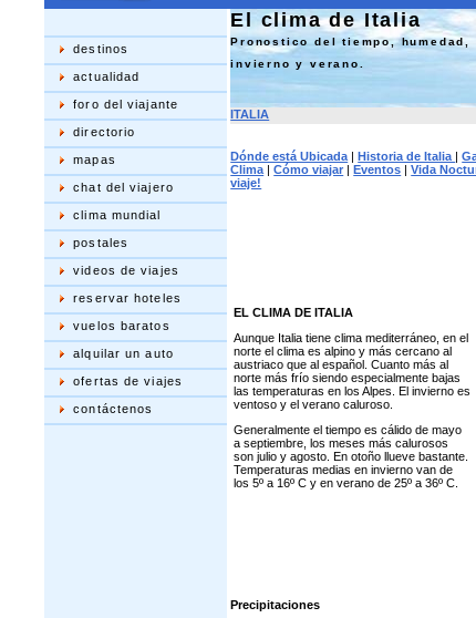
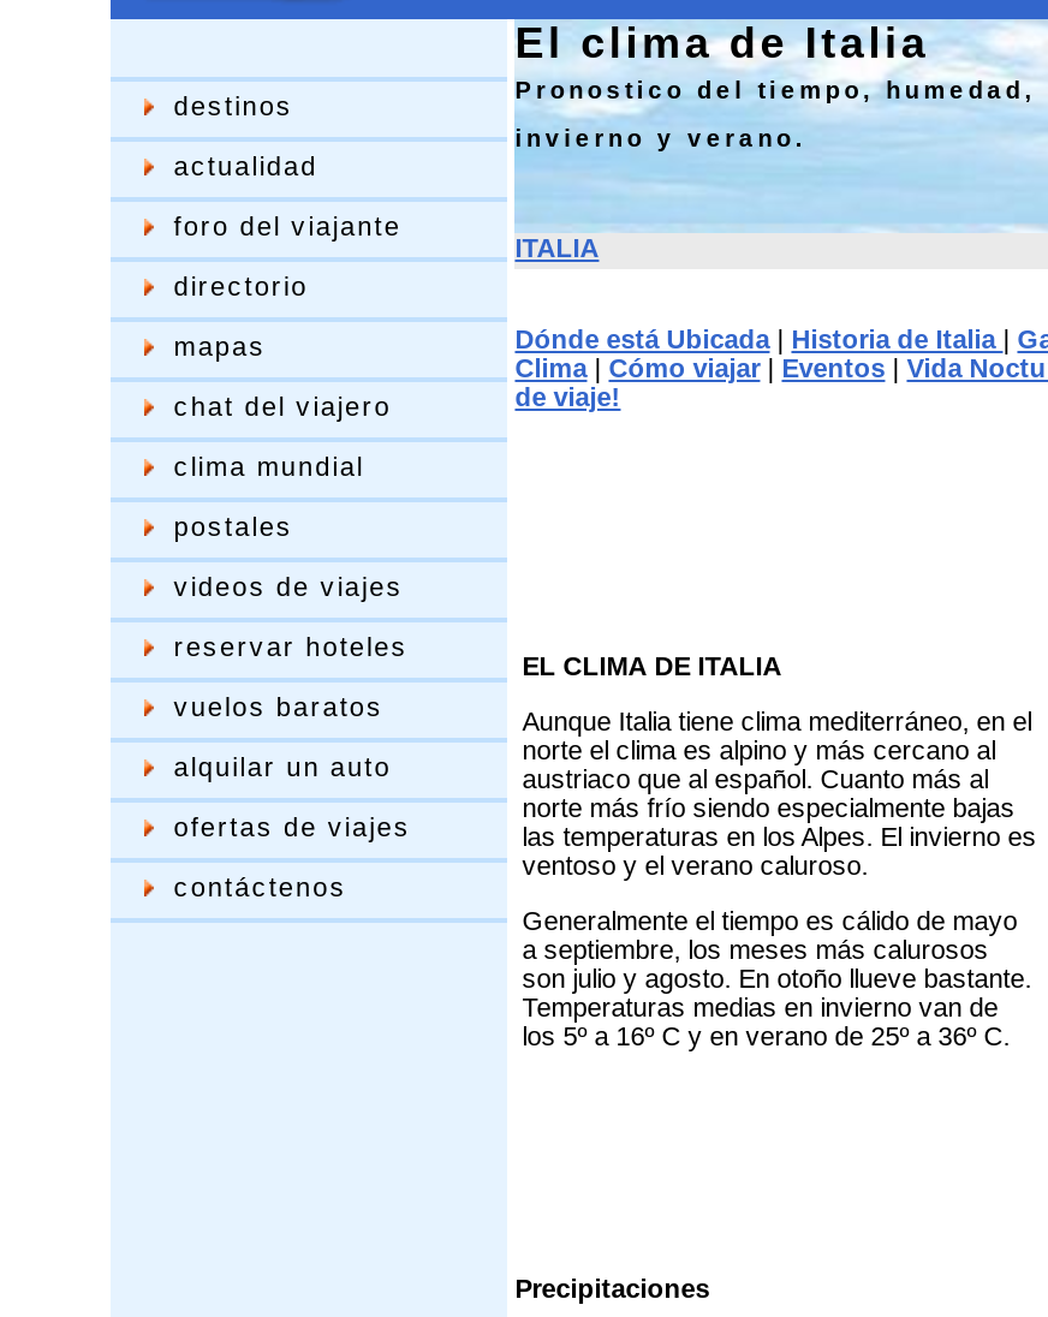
- viaje!
+ de viaje!
